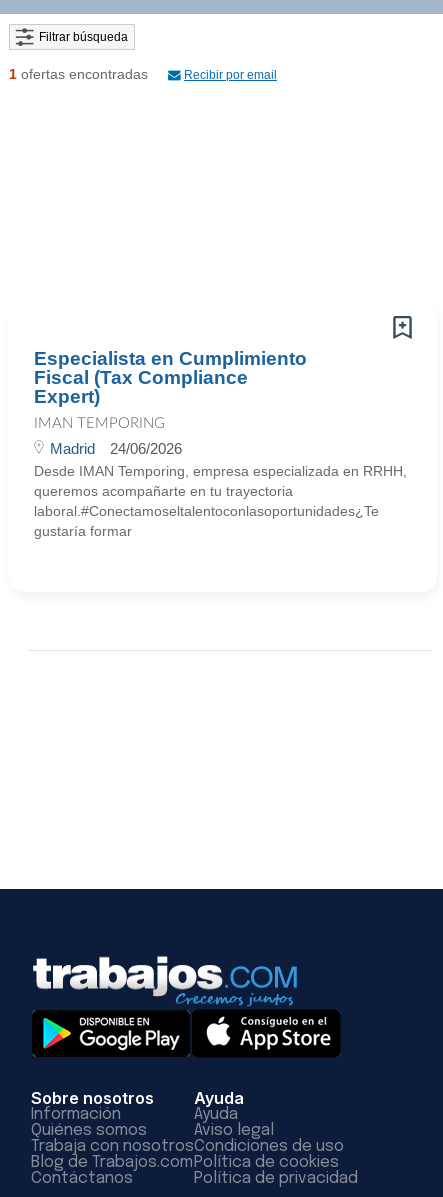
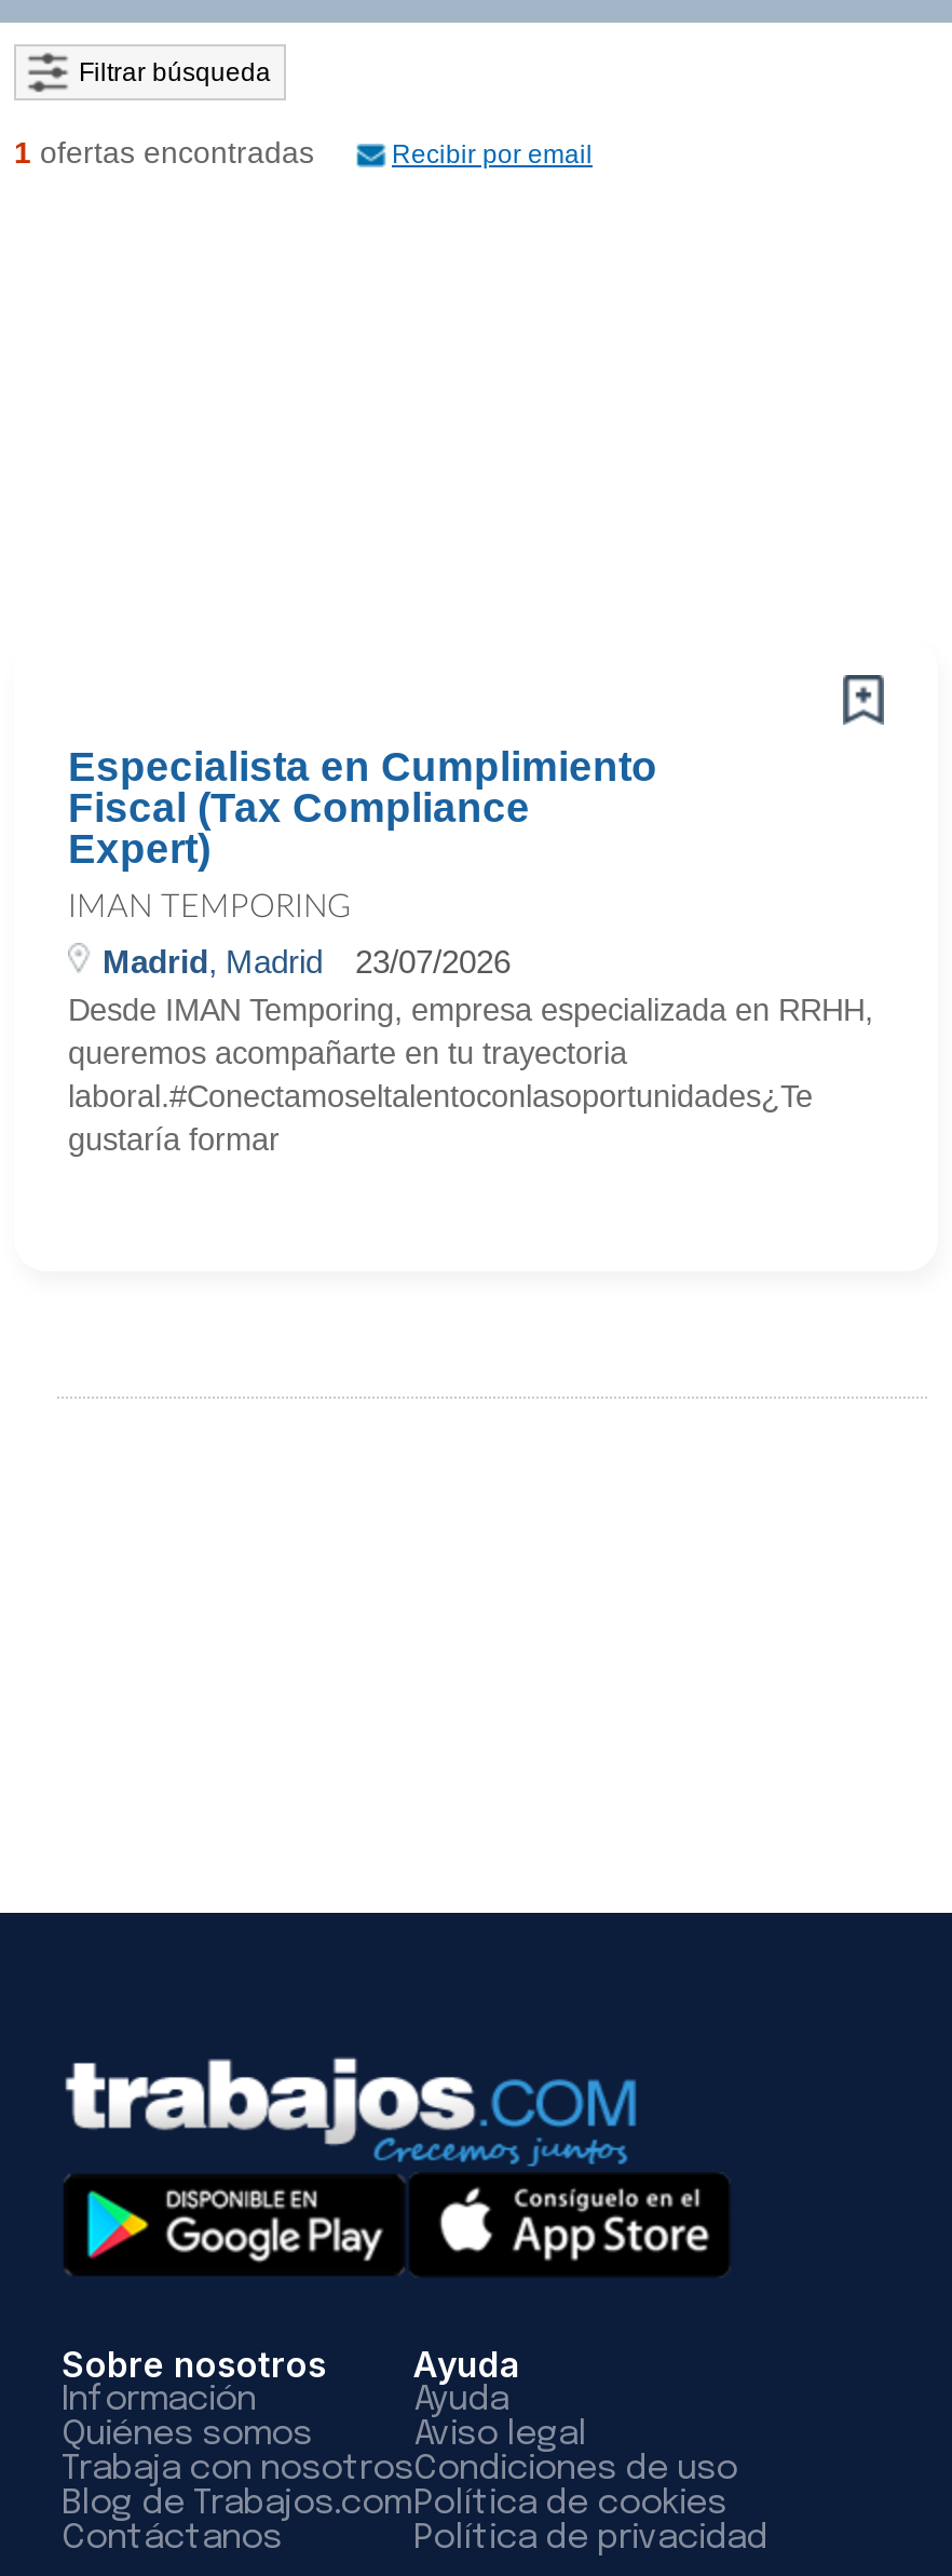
- Madrid
- 24/06/2026
+ Madrid, Madrid
+ 23/07/2026
